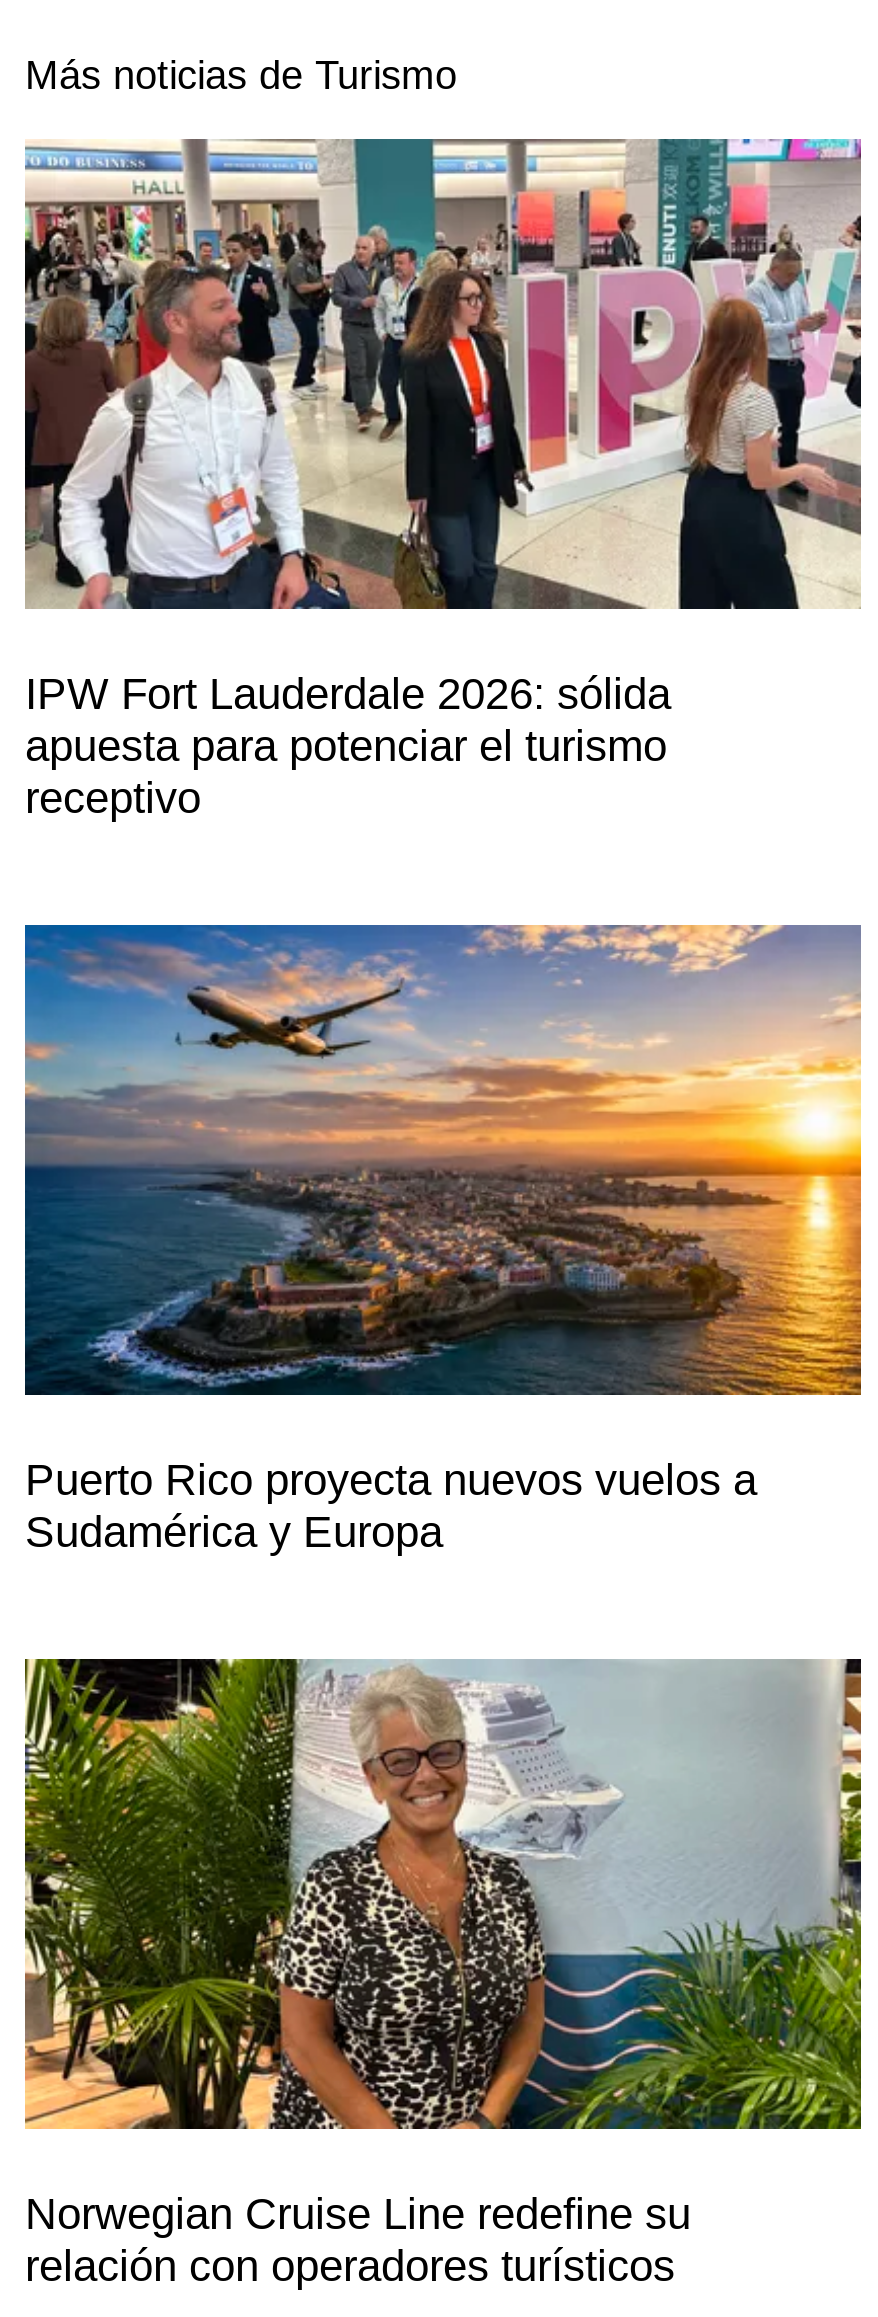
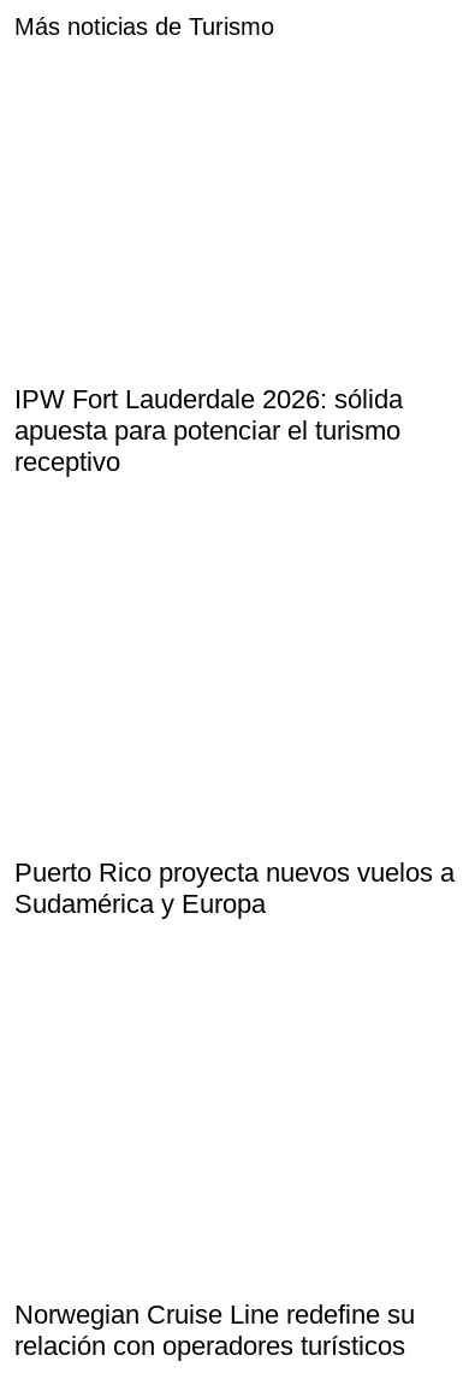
- [image]

- [image]

- [image]
